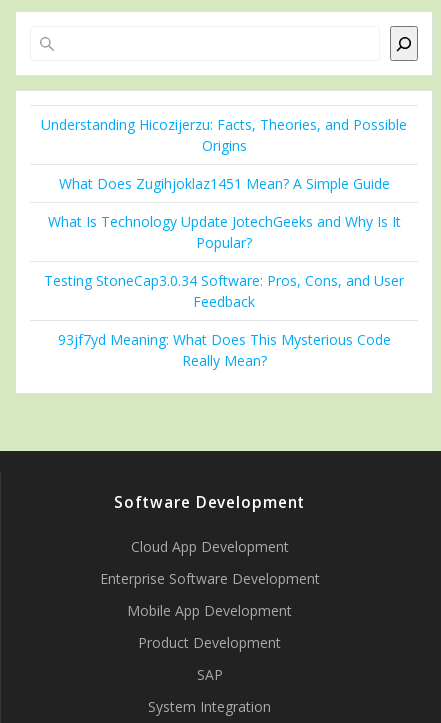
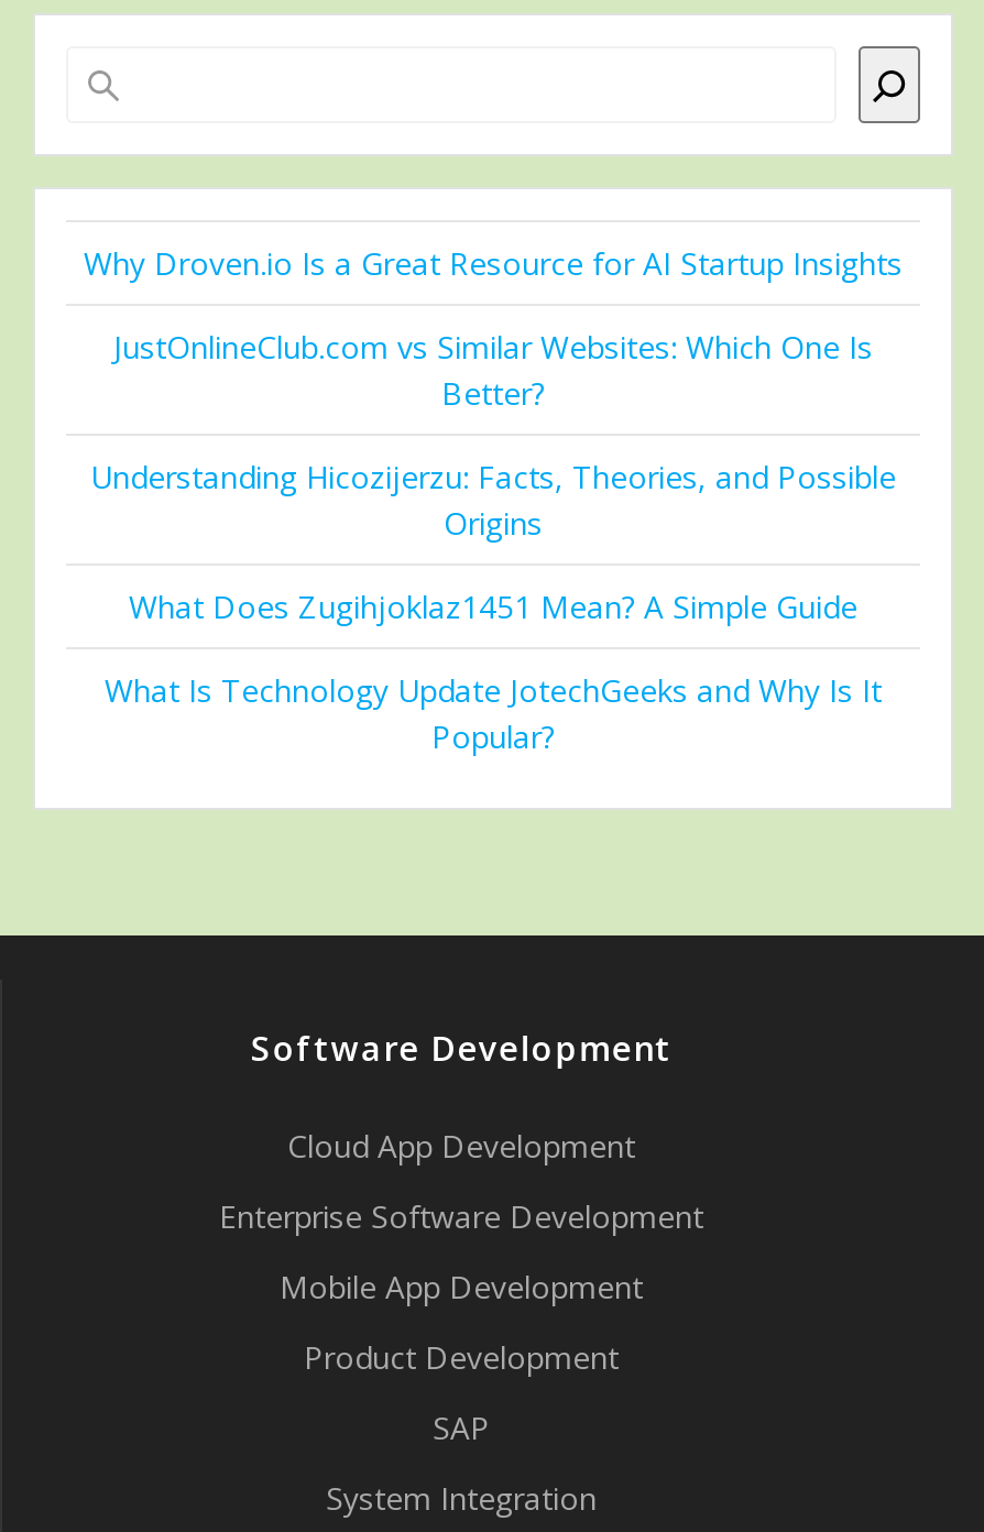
+ Why Droven.io Is a Great Resource for AI Startup Insights
+ JustOnlineClub.com vs Similar Websites: Which One Is
+ Better?

moved down: Understanding Hicozijerzu: Facts, Theories, and Possible | Origins | What Does Zugihjoklaz1451 Mean? A Simple Guide | What Is Technology Update JotechGeeks and Why Is It | Popular?

- Testing StoneCap3.0.34 Software: Pros, Cons, and User
- Feedback
- 93jf7yd Meaning: What Does This Mysterious Code
- Really Mean?
